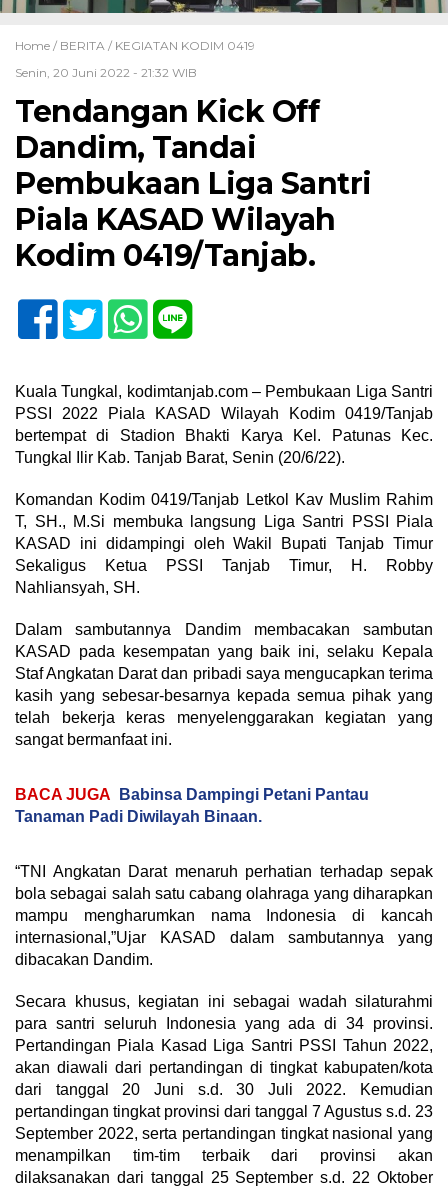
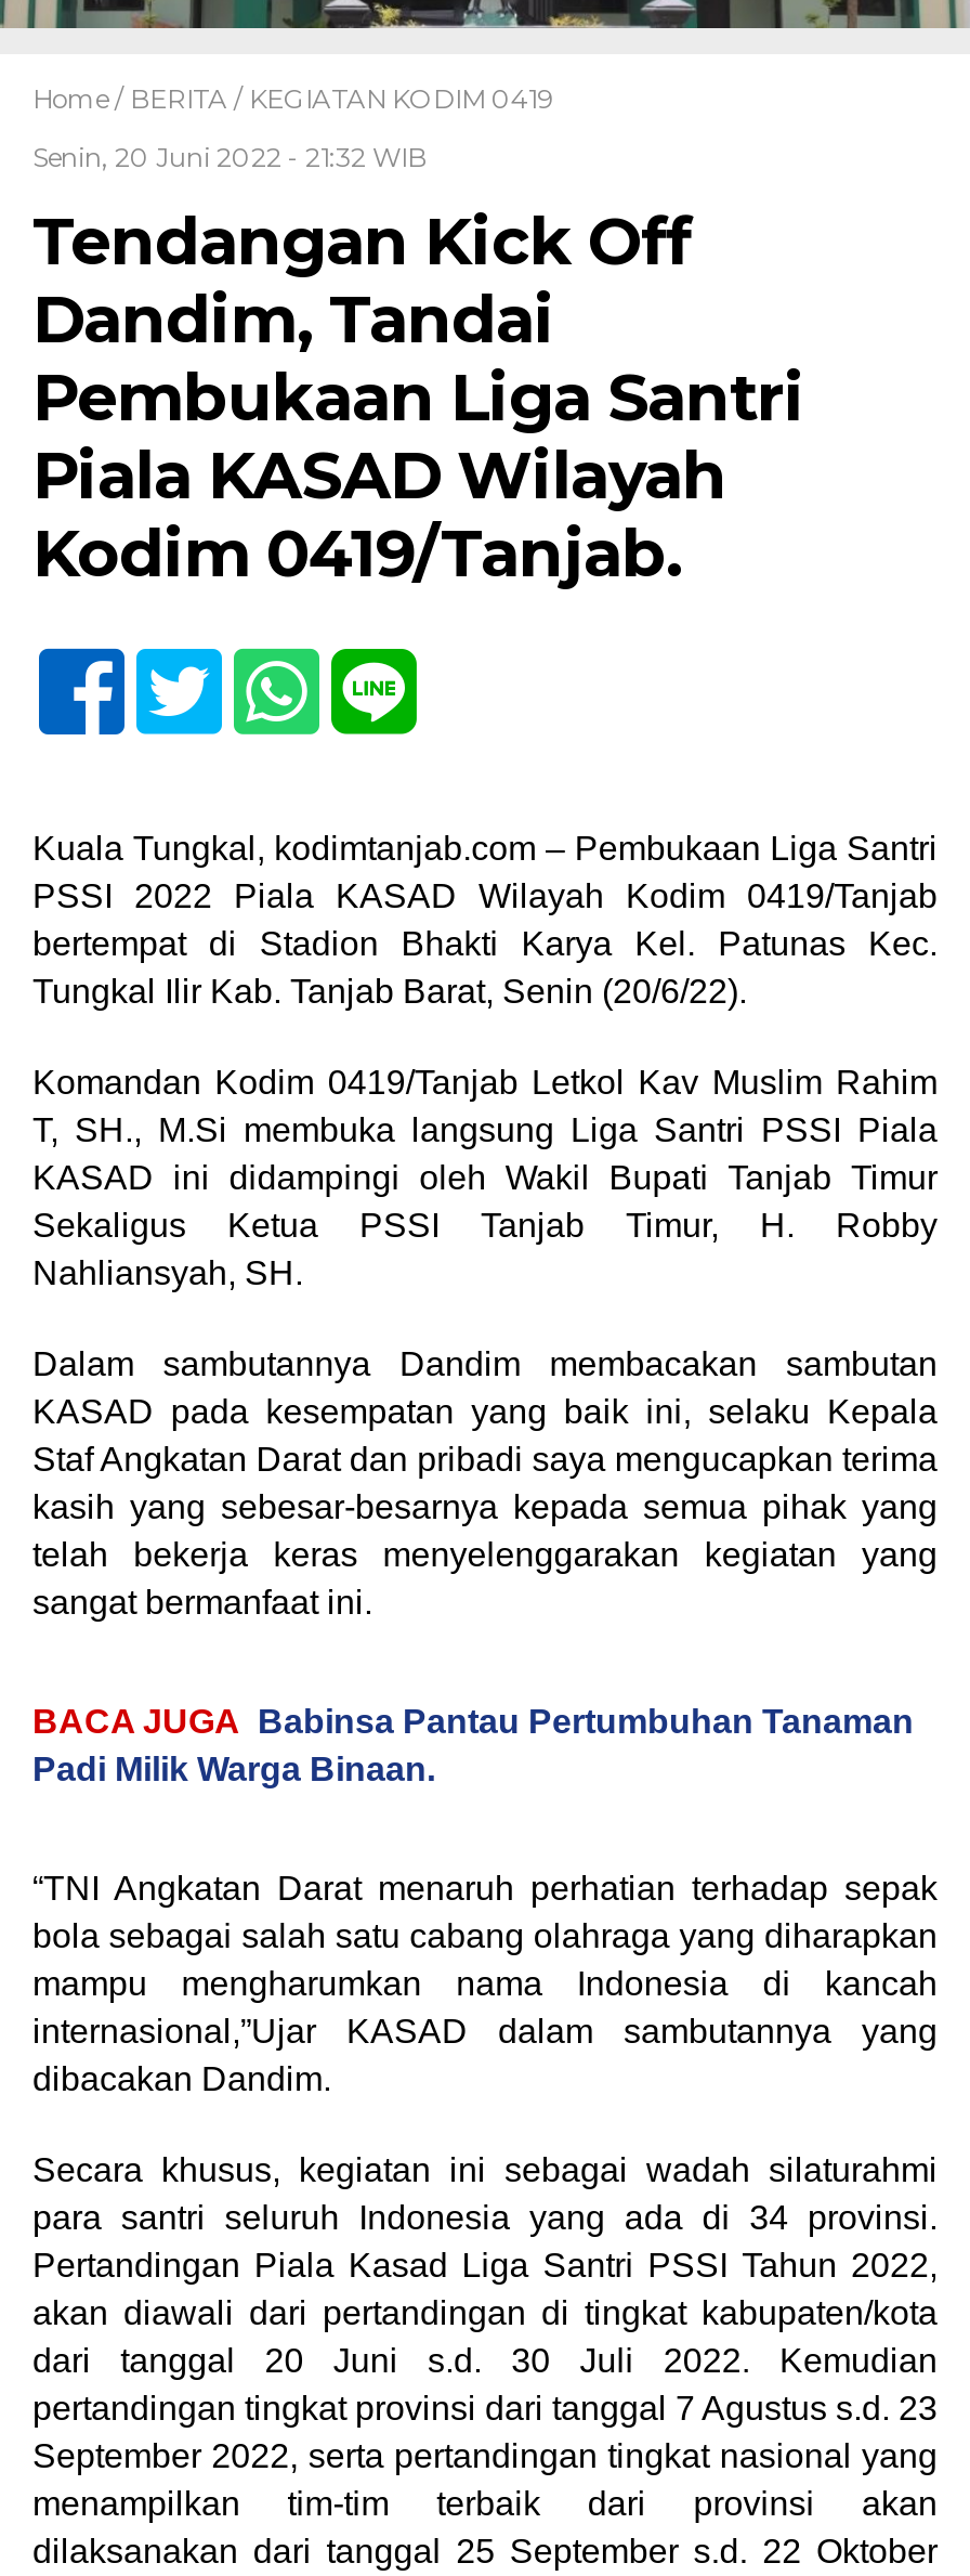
- BACA JUGA Babinsa Dampingi Petani Pantau
+ BACA JUGA Babinsa Pantau Pertumbuhan Tanaman

- Tanaman Padi Diwilayah Binaan.
+ Padi Milik Warga Binaan.
